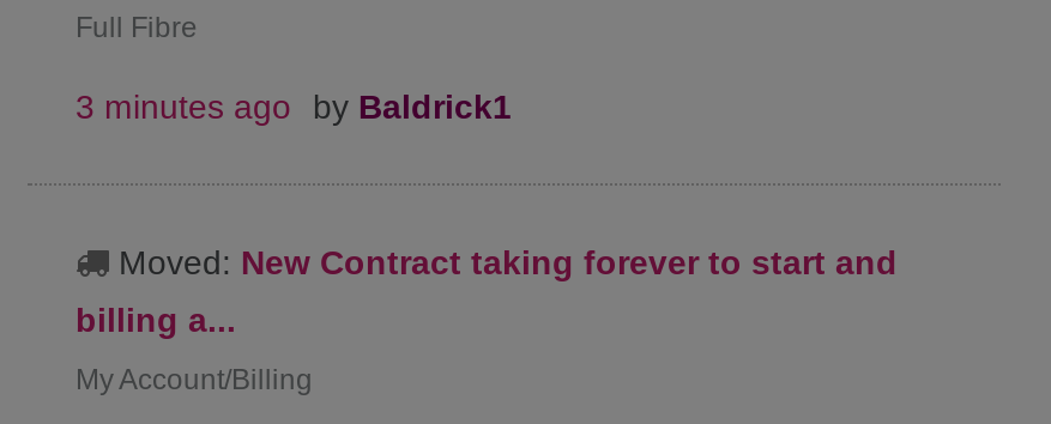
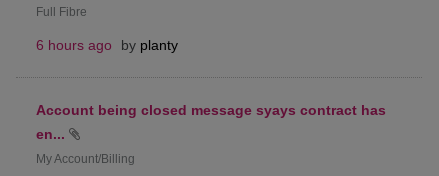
- 3 minutes ago by Baldrick1
+ 6 hours ago by planty

- Moved: New Contract taking forever to start and
+ Account being closed message syays contract has

- billing a...
+ en...
